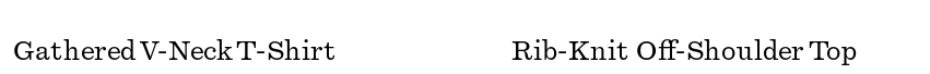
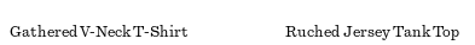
- Rib-Knit Off-Shoulder Top
+ Ruched Jersey Tank Top
